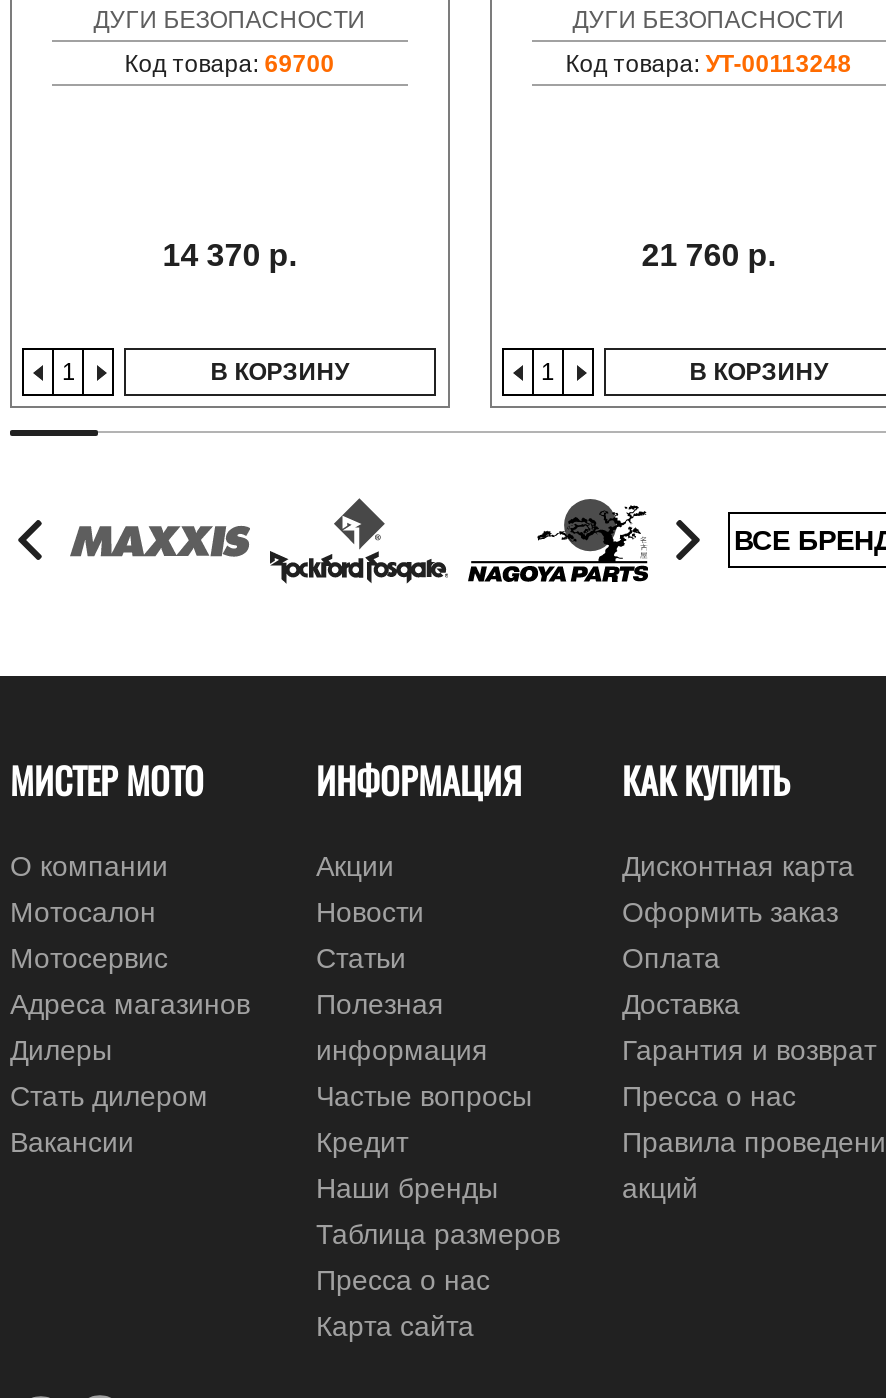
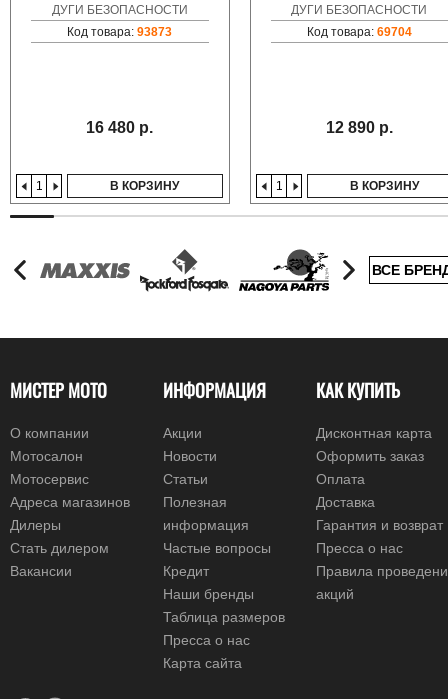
- Код товара: 69700
+ Код товара: 93873

- Код товара: УТ-00113248
+ Код товара: 69704

- 14 370 р.
+ 16 480 р.

- 21 760 р.
+ 12 890 р.
